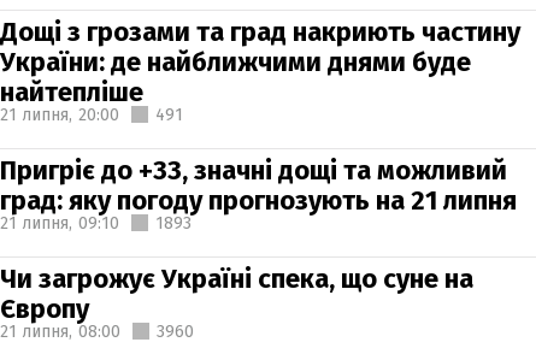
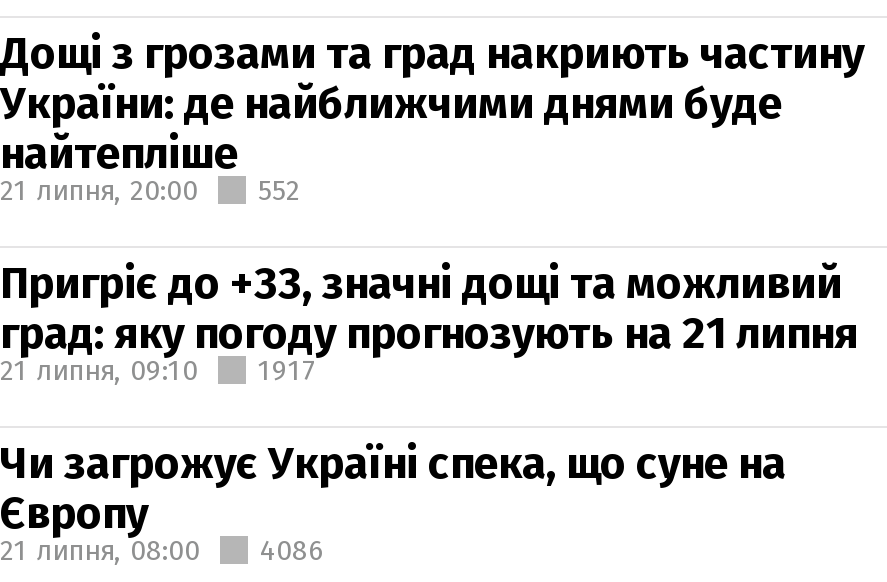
- 21 липня, 20:00 491
+ 21 липня, 20:00 552

- 1893
+ 1917

- 21 липня, 08:00 3960
+ 21 липня, 08:00 4086
